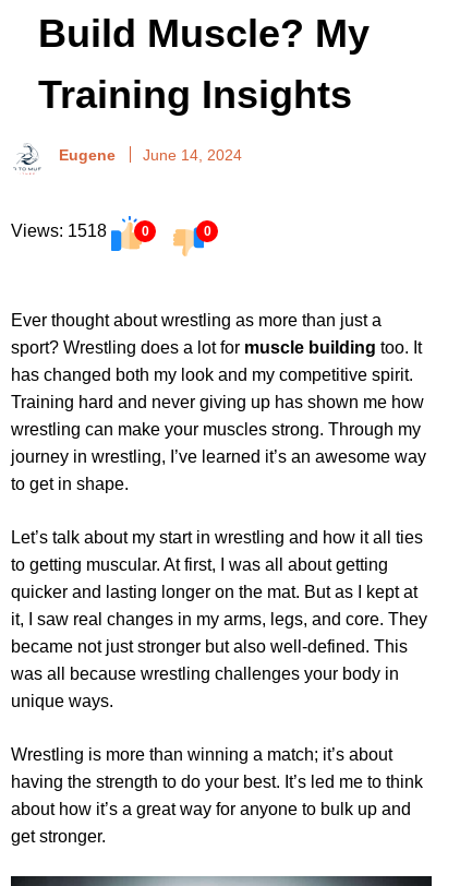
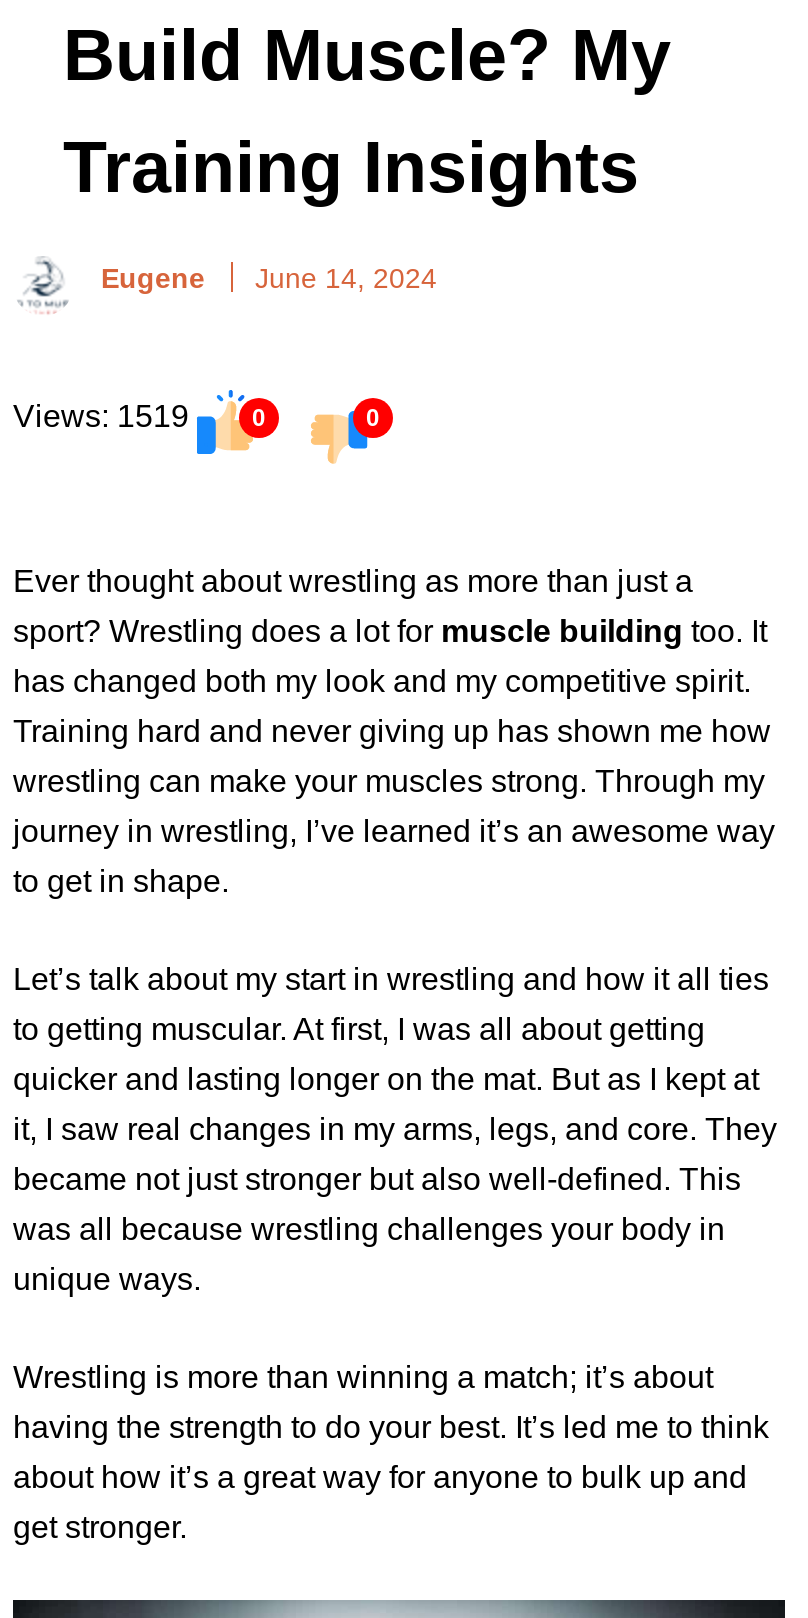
- Views: 1518
+ Views: 1519
